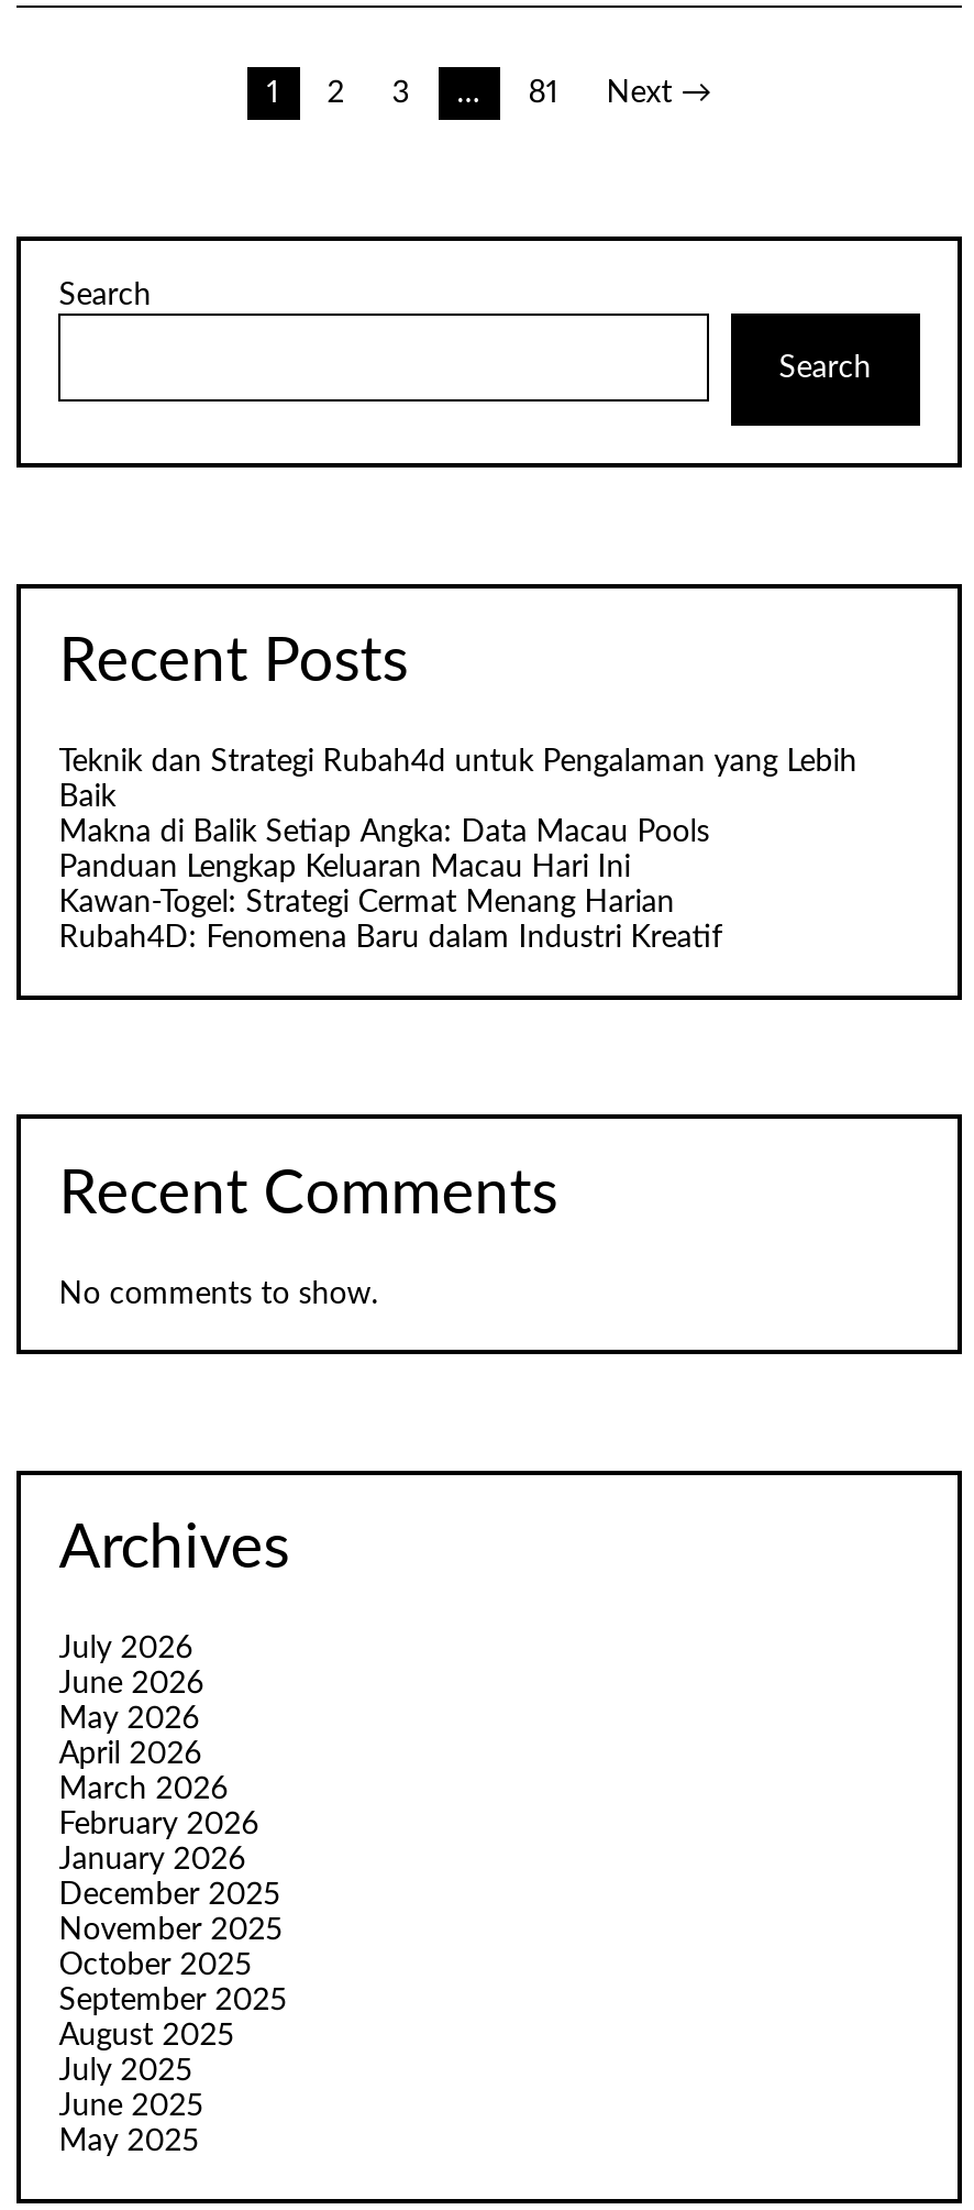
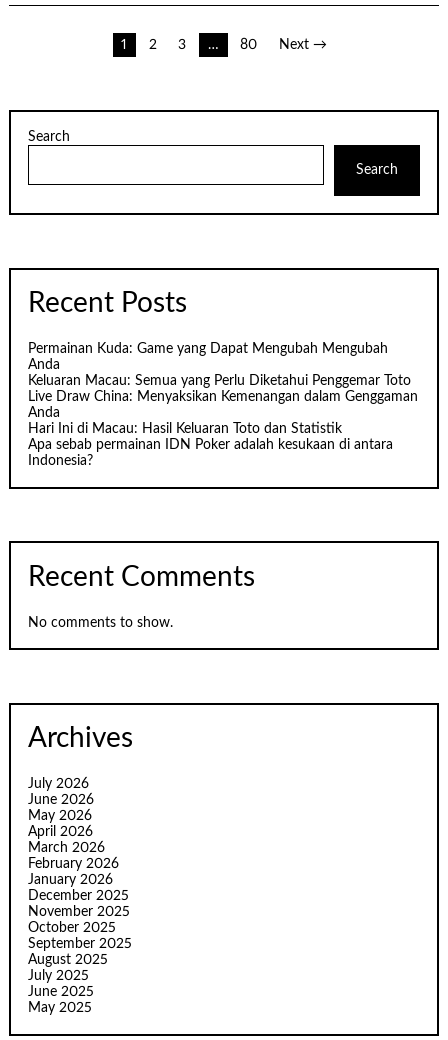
- 81
+ 80

- Teknik dan Strategi Rubah4d untuk Pengalaman yang Lebih
- Baik
- Makna di Balik Setiap Angka: Data Macau Pools
- Panduan Lengkap Keluaran Macau Hari Ini
- Kawan-Togel: Strategi Cermat Menang Harian
- Rubah4D: Fenomena Baru dalam Industri Kreatif
+ Permainan Kuda: Game yang Dapat Mengubah Mengubah
+ Anda
+ Keluaran Macau: Semua yang Perlu Diketahui Penggemar Toto
+ Live Draw China: Menyaksikan Kemenangan dalam Genggaman
+ Anda
+ Hari Ini di Macau: Hasil Keluaran Toto dan Statistik
+ Apa sebab permainan IDN Poker adalah kesukaan di antara
+ Indonesia?
